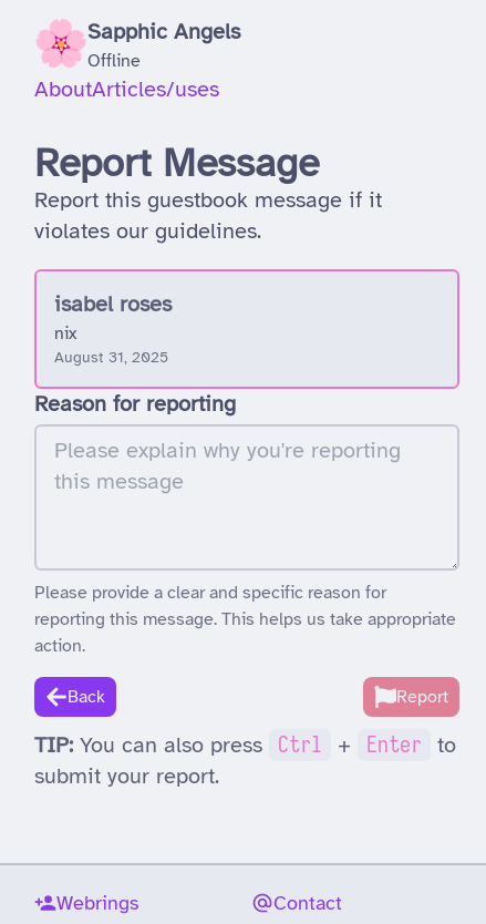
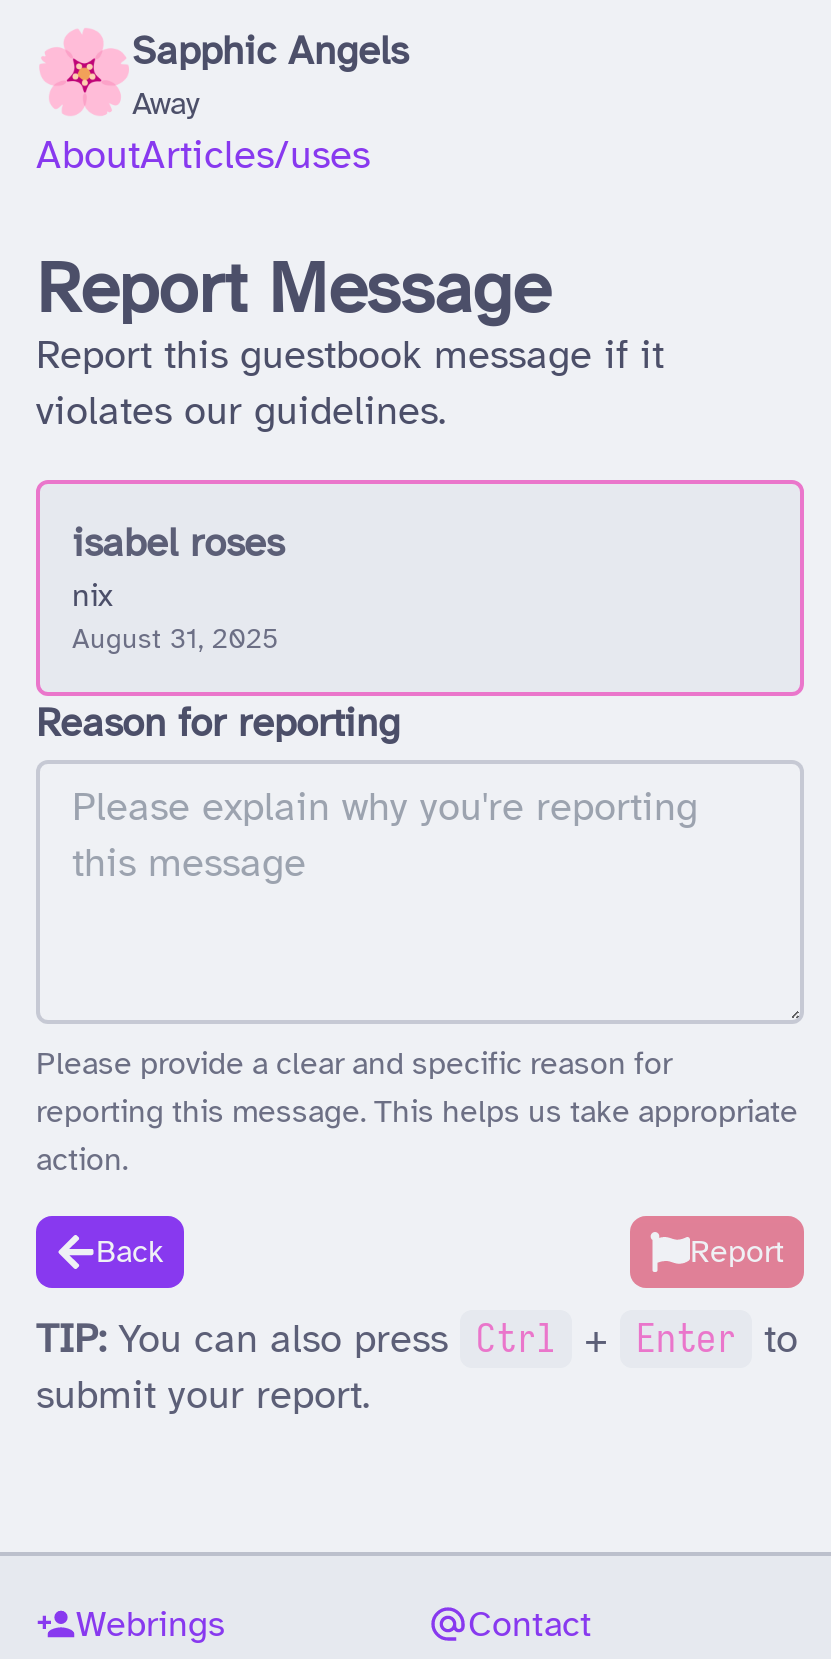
- Offline
+ Away
